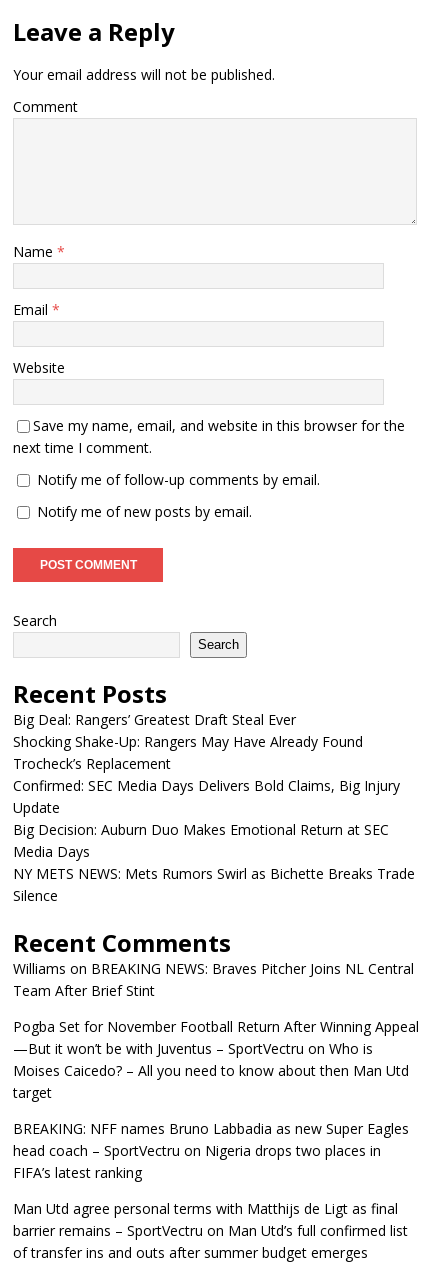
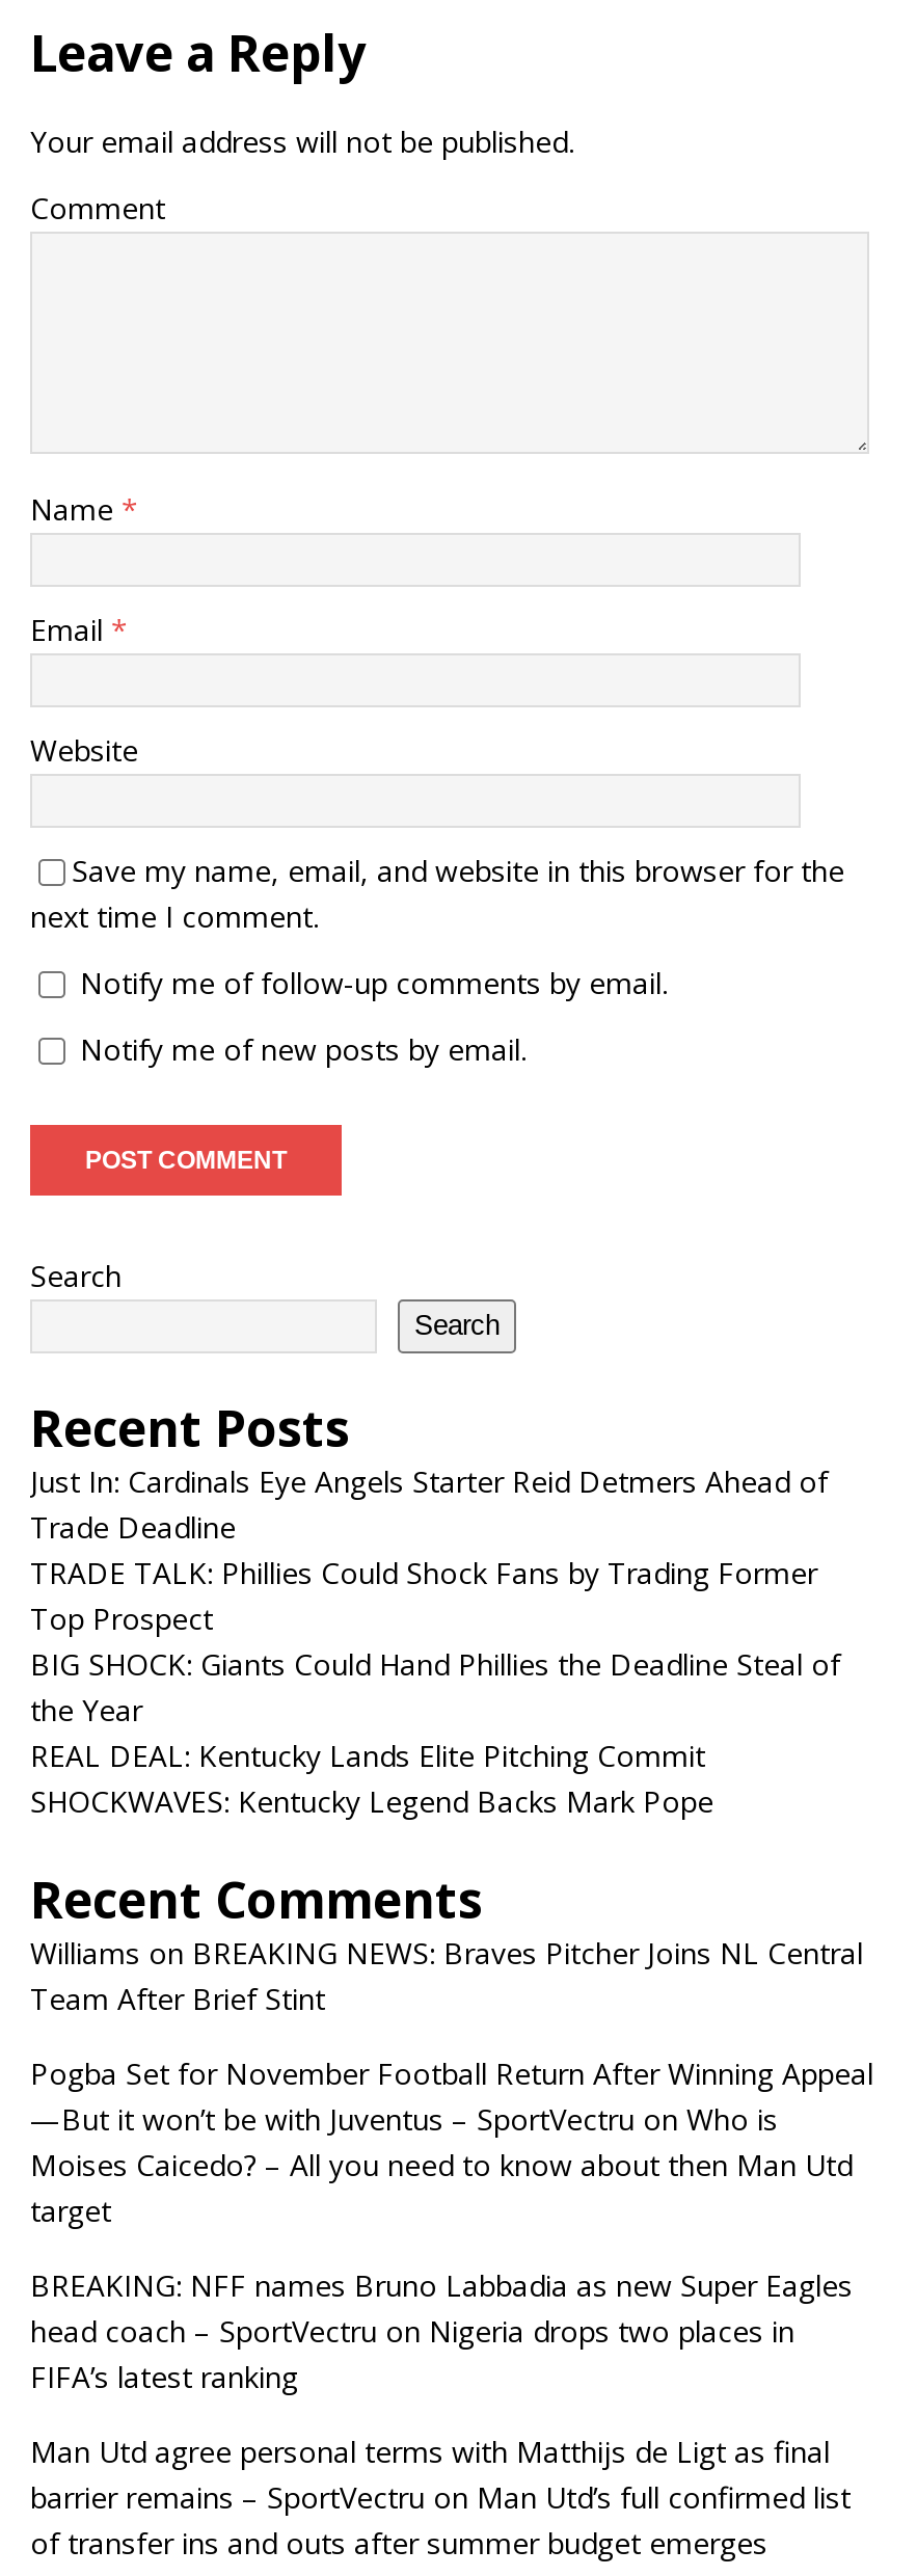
- Big Deal: Rangers’ Greatest Draft Steal Ever
- Shocking Shake-Up: Rangers May Have Already Found
- Trocheck’s Replacement
- Confirmed: SEC Media Days Delivers Bold Claims, Big Injury
- Update
- Big Decision: Auburn Duo Makes Emotional Return at SEC
- Media Days
- NY METS NEWS: Mets Rumors Swirl as Bichette Breaks Trade
- Silence
+ Just In: Cardinals Eye Angels Starter Reid Detmers Ahead of
+ Trade Deadline
+ TRADE TALK: Phillies Could Shock Fans by Trading Former
+ Top Prospect
+ BIG SHOCK: Giants Could Hand Phillies the Deadline Steal of
+ the Year
+ REAL DEAL: Kentucky Lands Elite Pitching Commit
+ SHOCKWAVES: Kentucky Legend Backs Mark Pope
